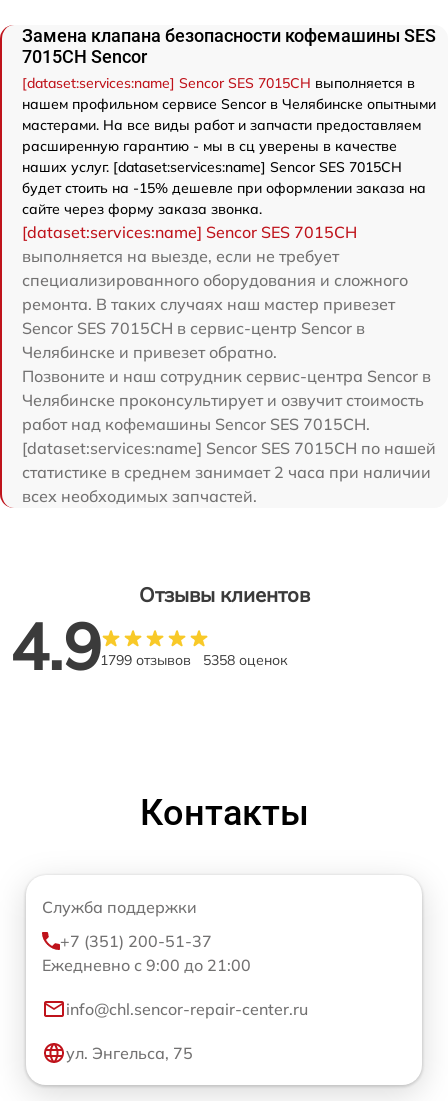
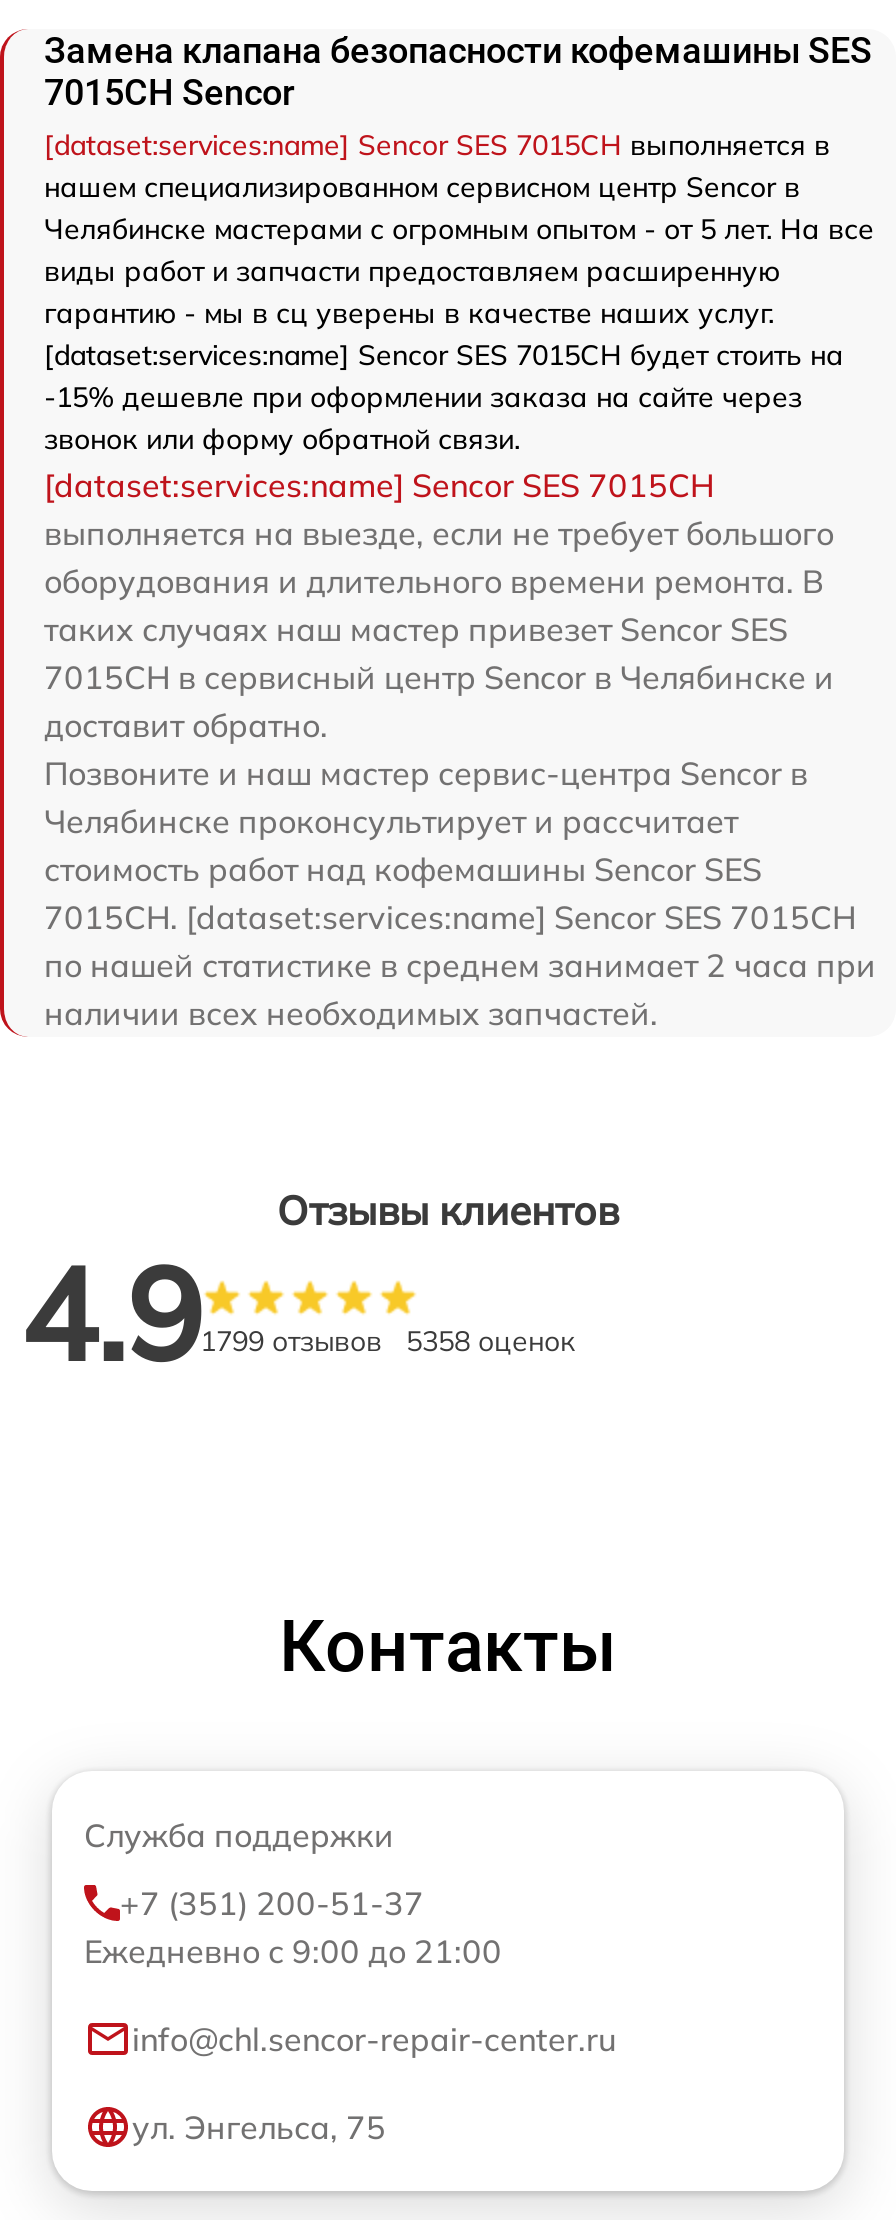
- нашем профильном сервисе Sencor в Челябинске опытными
- мастерами. На все виды работ и запчасти предоставляем
- расширенную гарантию - мы в сц уверены в качестве
- наших услуг. [dataset:services:name] Sencor SES 7015CH
- будет стоить на -15% дешевле при оформлении заказа на
- сайте через форму заказа звонка.
+ нашем специализированном сервисном центр Sencor в
+ Челябинске мастерами с огромным опытом - от 5 лет. На все
+ виды работ и запчасти предоставляем расширенную
+ гарантию - мы в сц уверены в качестве наших услуг.
+ [dataset:services:name] Sencor SES 7015CH будет стоить на
+ -15% дешевле при оформлении заказа на сайте через
+ звонок или форму обратной связи.

- выполняется на выезде, если не требует
- специализированного оборудования и сложного
- ремонта. В таких случаях наш мастер привезет
- Sencor SES 7015CH в сервис-центр Sencor в
- Челябинске и привезет обратно.
- Позвоните и наш сотрудник сервис-центра Sencor в
- Челябинске проконсультирует и озвучит стоимость
- работ над кофемашины Sencor SES 7015CH.
- [dataset:services:name] Sencor SES 7015CH по нашей
- статистике в среднем занимает 2 часа при наличии
- всех необходимых запчастей.
+ выполняется на выезде, если не требует большого
+ оборудования и длительного времени ремонта. В
+ таких случаях наш мастер привезет Sencor SES
+ 7015CH в сервисный центр Sencor в Челябинске и
+ доставит обратно.
+ Позвоните и наш мастер сервис-центра Sencor в
+ Челябинске проконсультирует и рассчитает
+ стоимость работ над кофемашины Sencor SES
+ 7015CH. [dataset:services:name] Sencor SES 7015CH
+ по нашей статистике в среднем занимает 2 часа при
+ наличии всех необходимых запчастей.
